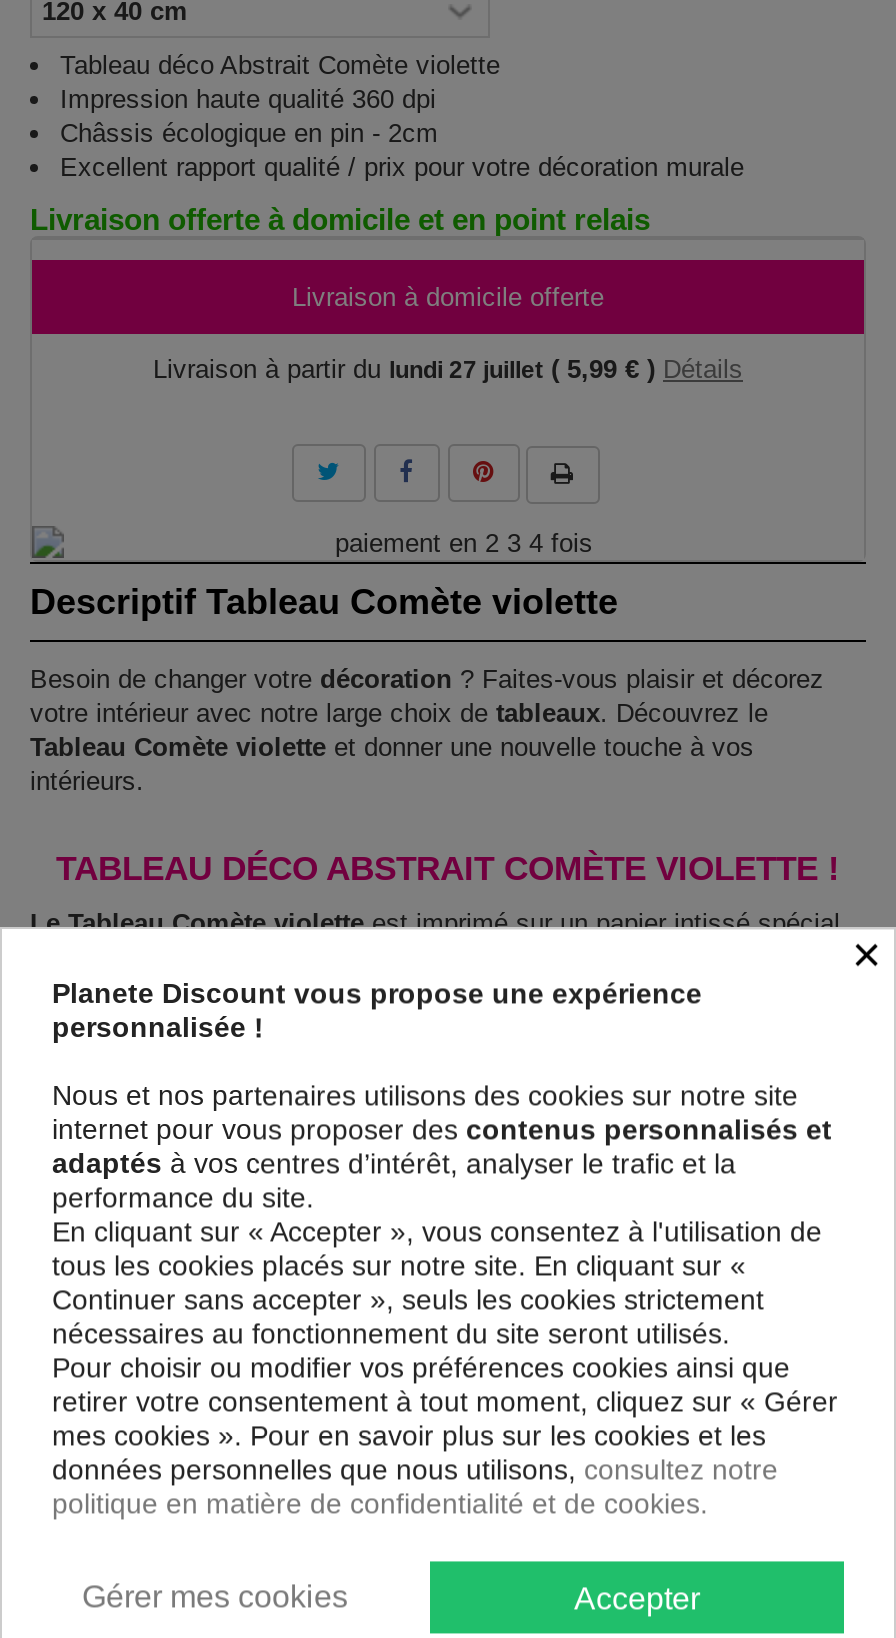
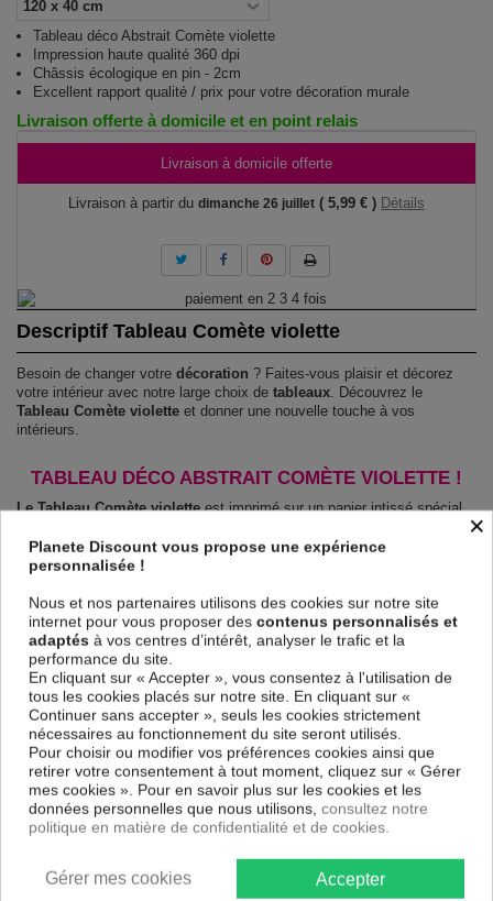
- Livraison à partir du lundi 27 juillet ( 5,99 € ) Détails
+ Livraison à partir du dimanche 26 juillet ( 5,99 € ) Détails
